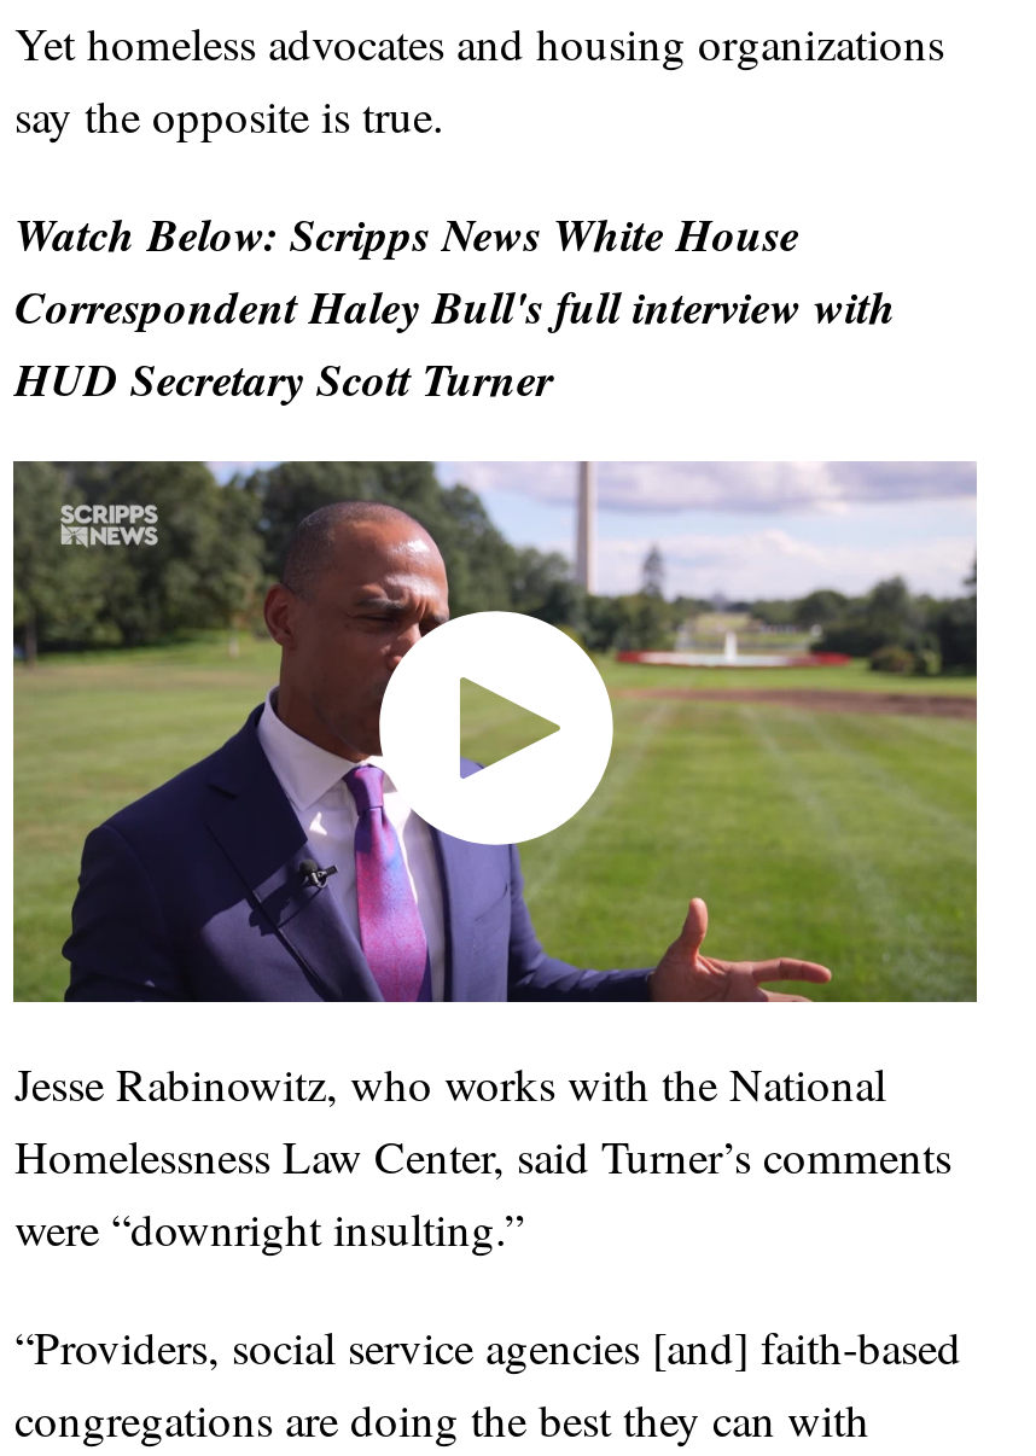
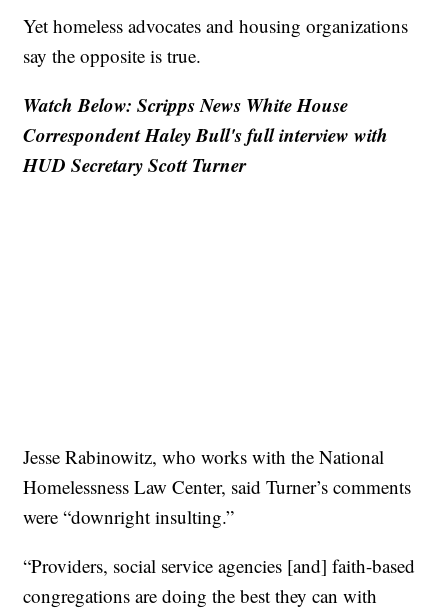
- [image]
